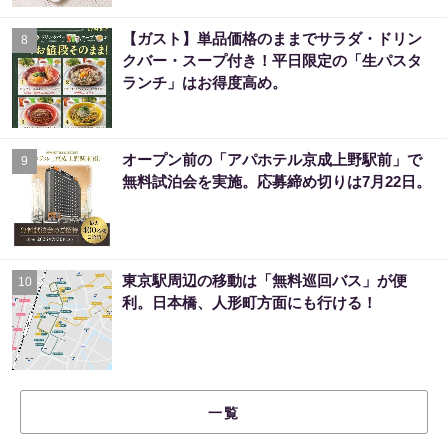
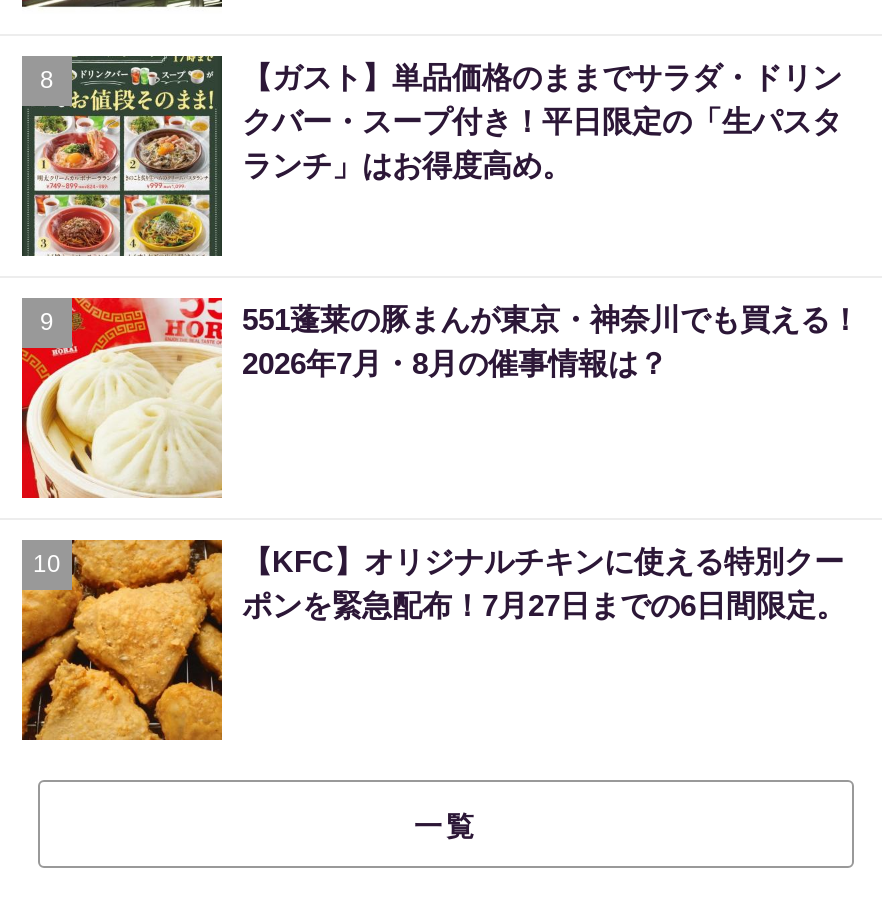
- [image]
- オープン前の「アパホテル京成上野駅前」で
- 無料試泊会を実施。応募締め切りは7月22日。
+ [image]
+ 551蓬莱の豚まんが東京・神奈川でも買える！
+ 2026年7月・8月の催事情報は？

- [image]
- 東京駅周辺の移動は「無料巡回バス」が便
- 利。日本橋、人形町方面にも行ける！
+ [image]
+ 【KFC】オリジナルチキンに使える特別クー
+ ポンを緊急配布！7月27日までの6日間限定。
